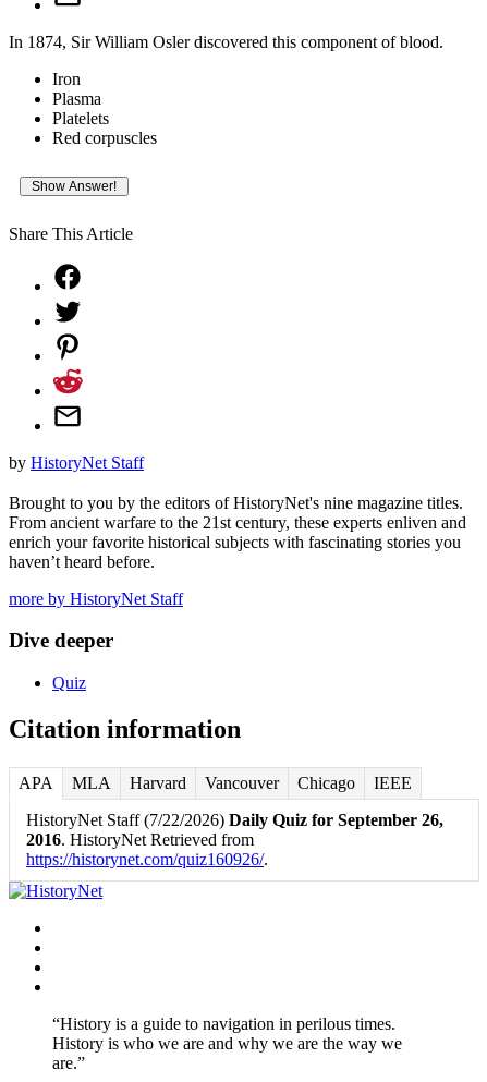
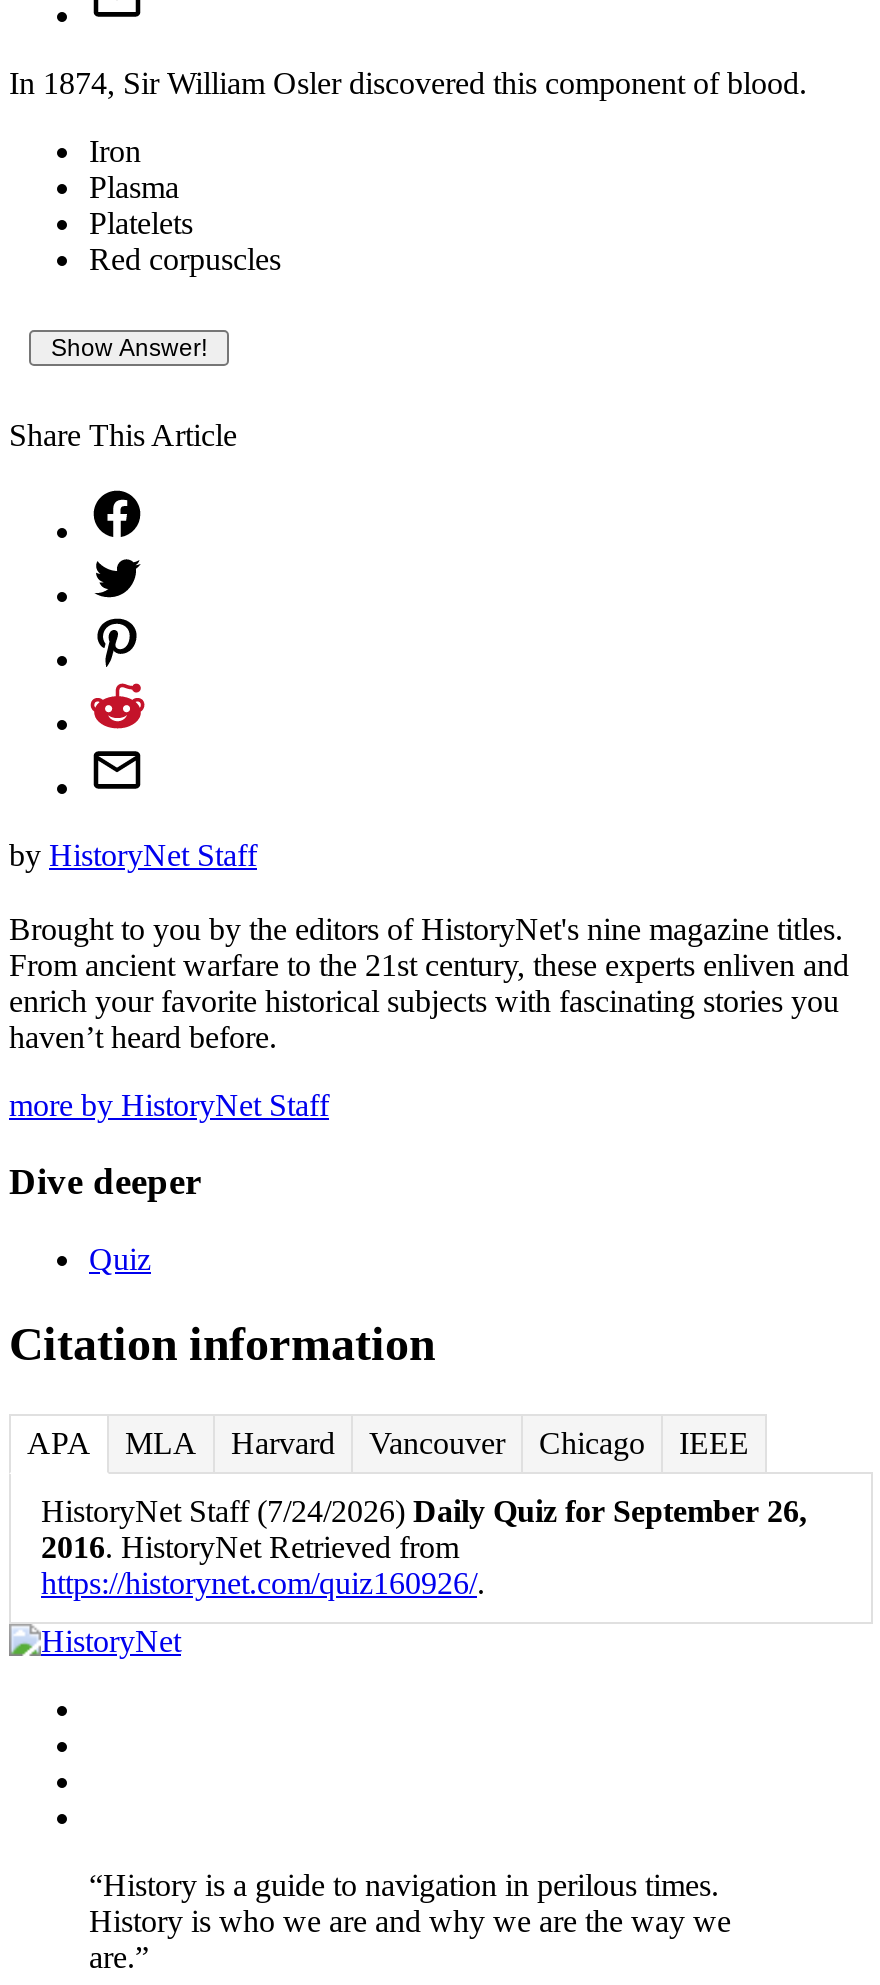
- HistoryNet Staff (7/22/2026) Daily Quiz for September 26,
+ HistoryNet Staff (7/24/2026) Daily Quiz for September 26,
